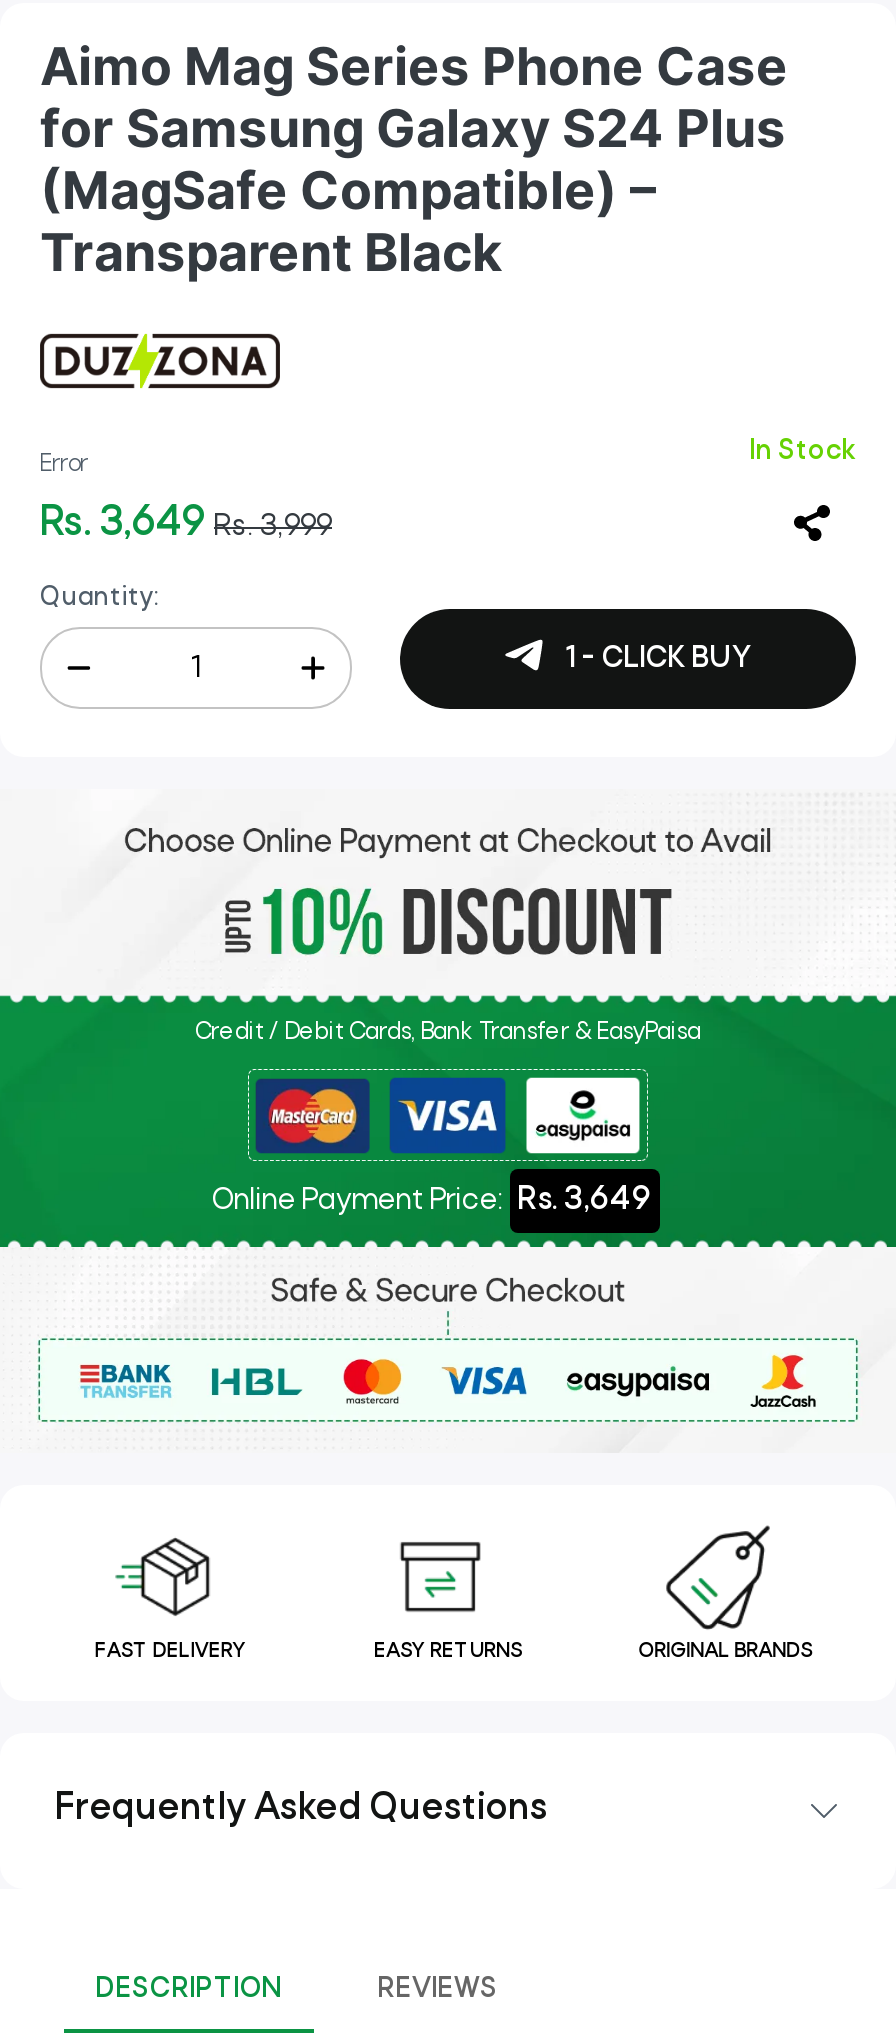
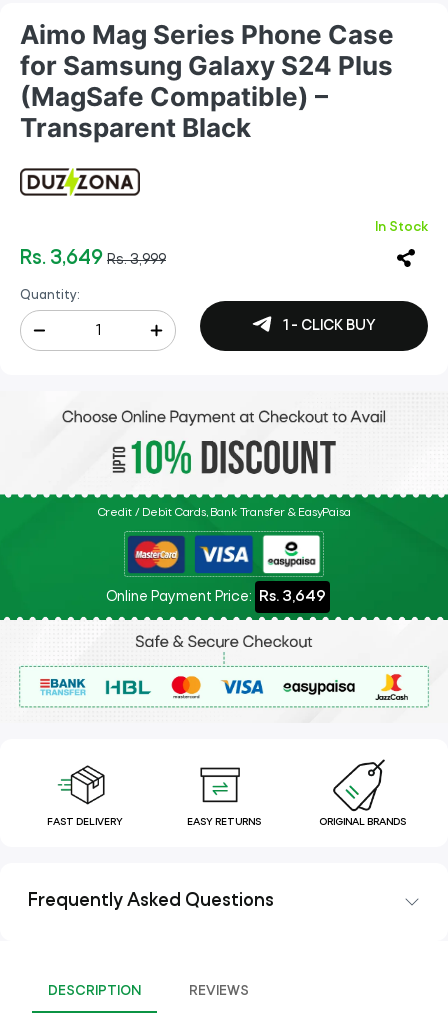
- Error
